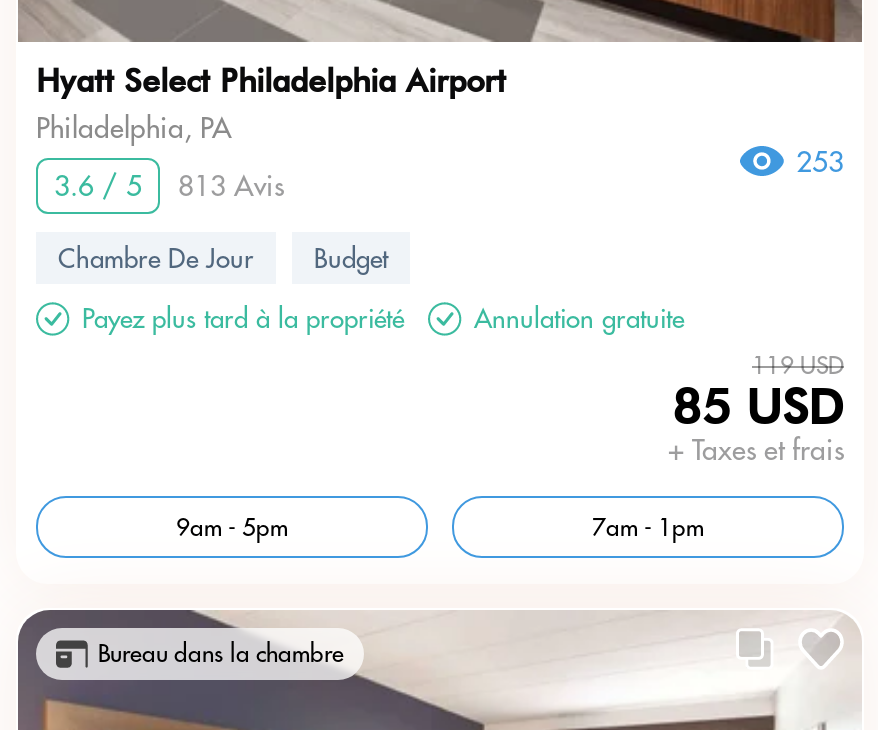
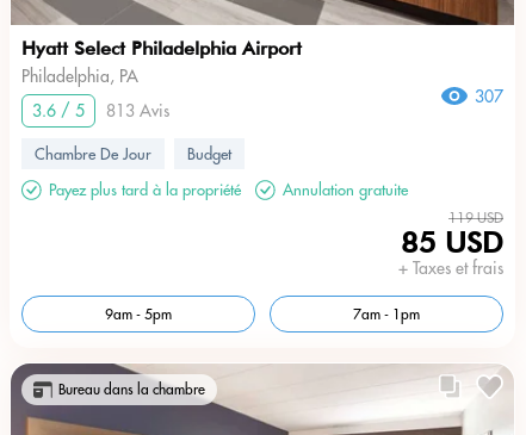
- 253
+ 307
